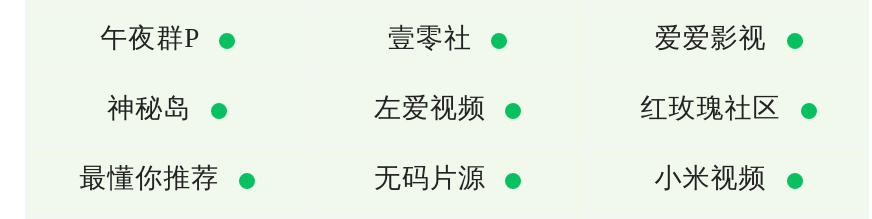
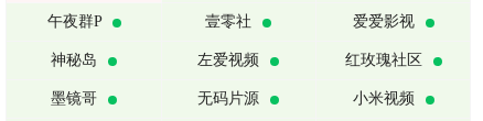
- 最懂你推荐
+ 墨镜哥
